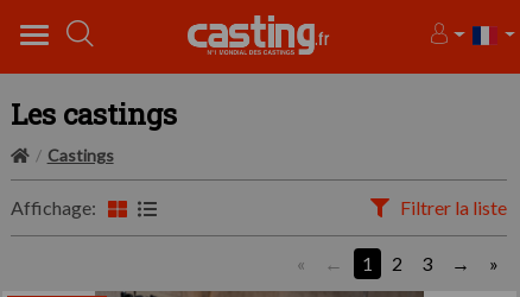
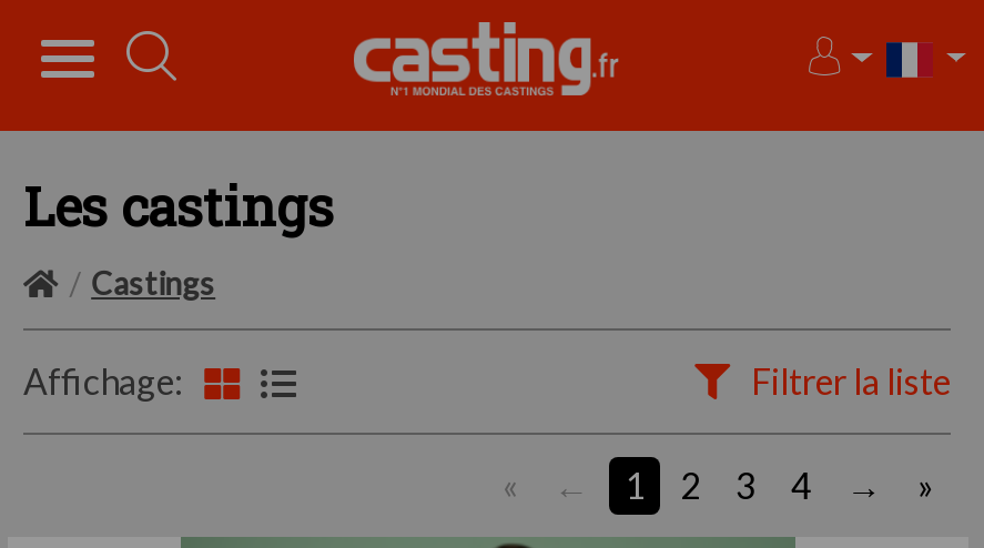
+ 4
